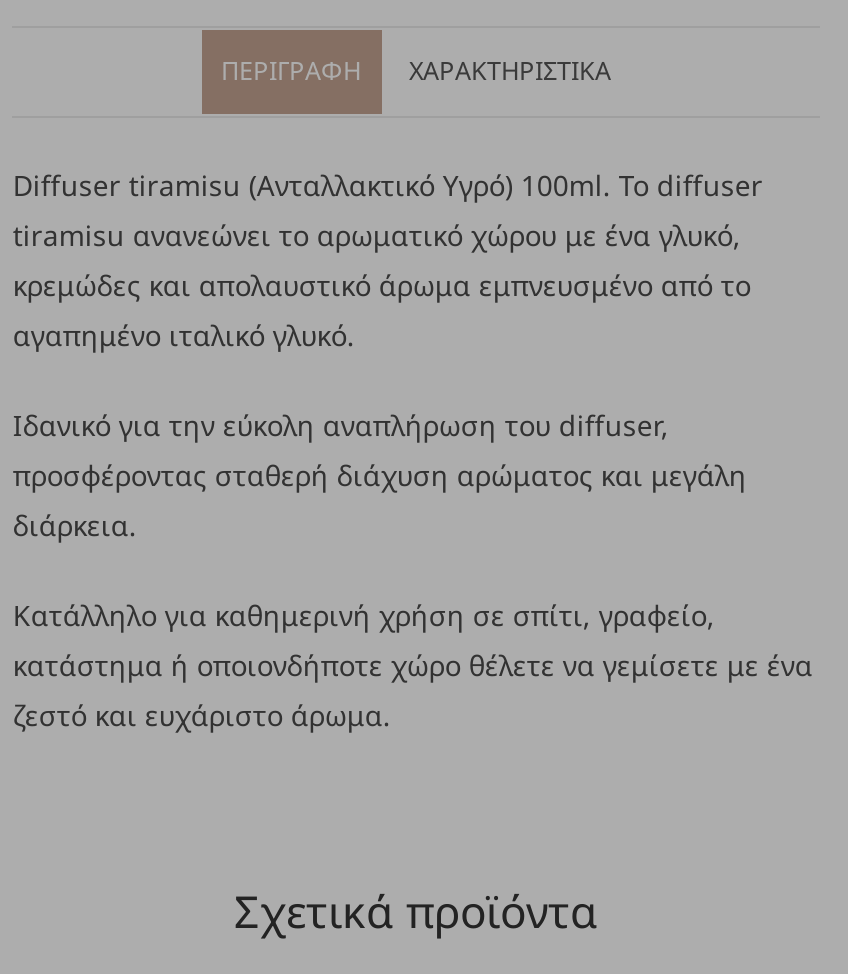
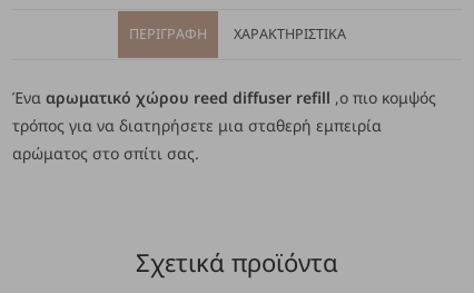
- Diffuser tiramisu (Ανταλλακτικό Υγρό) 100ml. Το diffuser
- tiramisu ανανεώνει το αρωματικό χώρου με ένα γλυκό,
- κρεμώδες και απολαυστικό άρωμα εμπνευσμένο από το
- αγαπημένο ιταλικό γλυκό.
- Ιδανικό για την εύκολη αναπλήρωση του diffuser,
- προσφέροντας σταθερή διάχυση αρώματος και μεγάλη
- διάρκεια.
- Κατάλληλο για καθημερινή χρήση σε σπίτι, γραφείο,
- κατάστημα ή οποιονδήποτε χώρο θέλετε να γεμίσετε με ένα
- ζεστό και ευχάριστο άρωμα.
+ Ένα αρωματικό χώρου reed diffuser refill,ο πιο κομψός
+ τρόπος για να διατηρήσετε μια σταθερή εμπειρία
+ αρώματος στο σπίτι σας.
